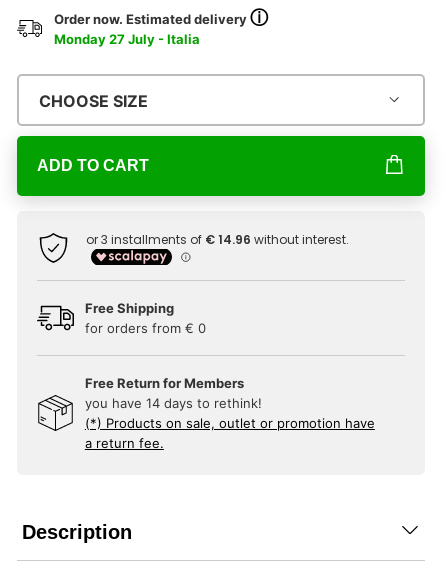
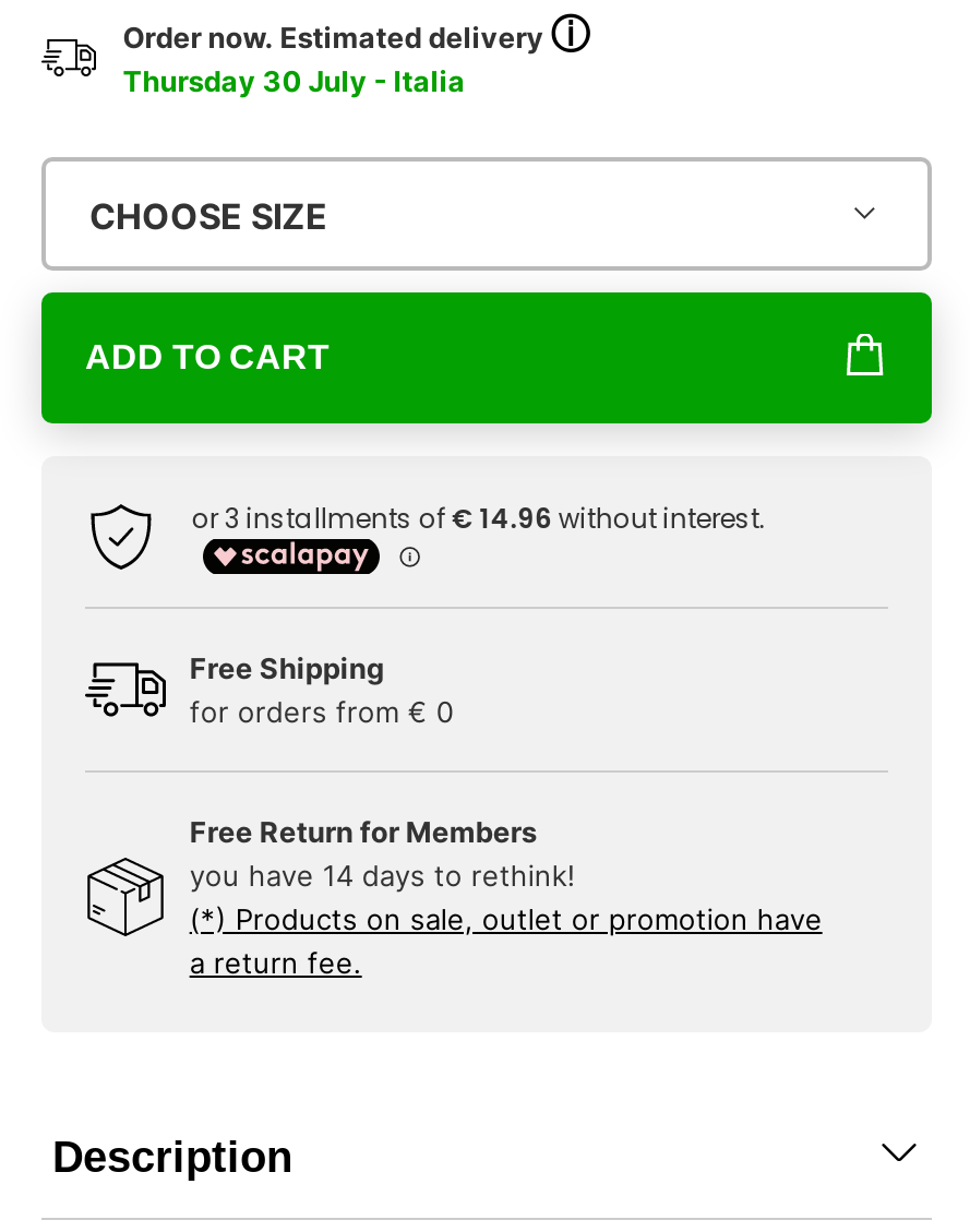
- Monday 27 July - Italia
+ Thursday 30 July - Italia
